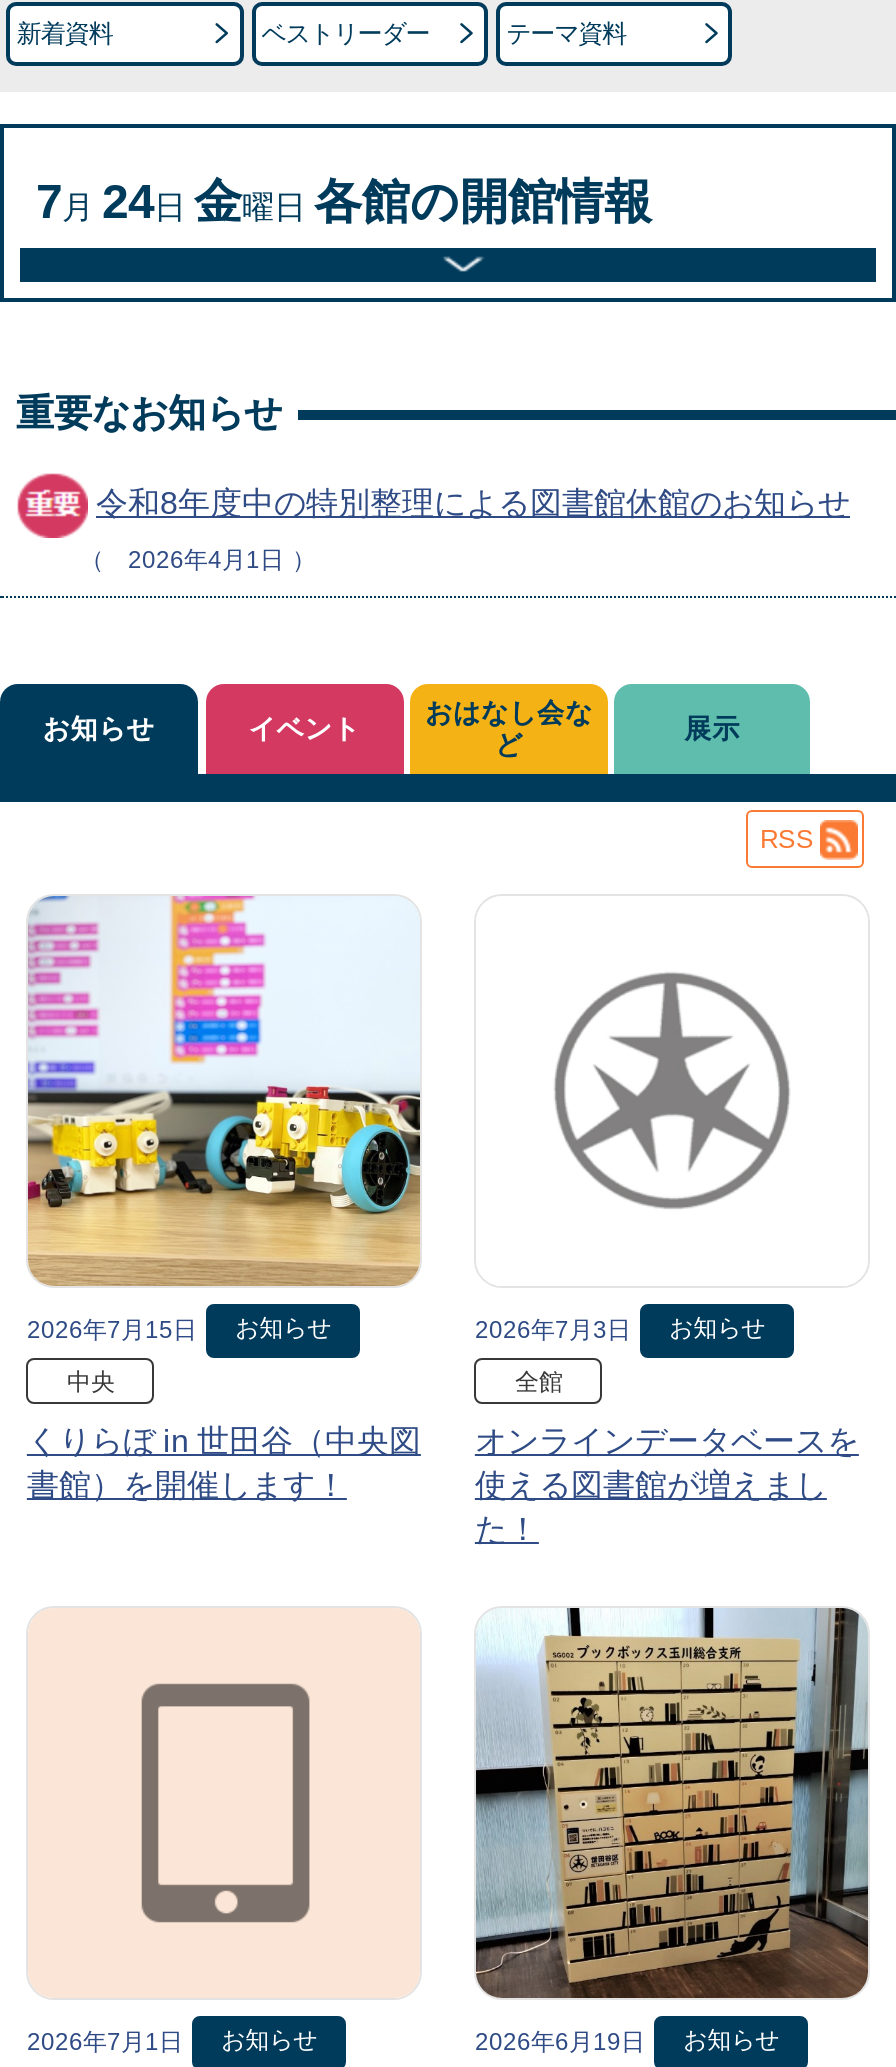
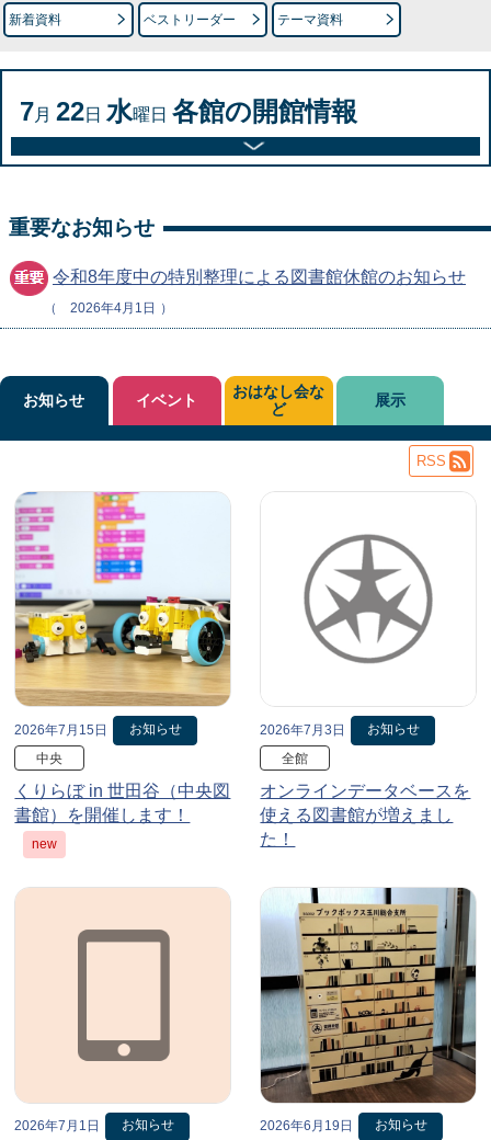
- 7月24日金曜日各館の開館情報
+ 7月22日水曜日各館の開館情報

+ new
